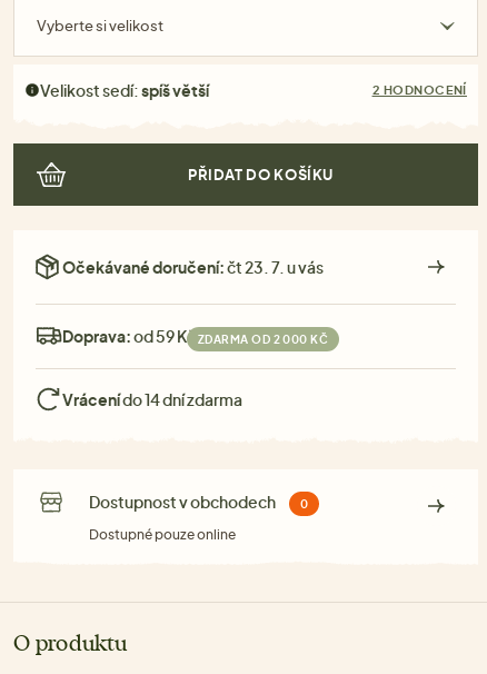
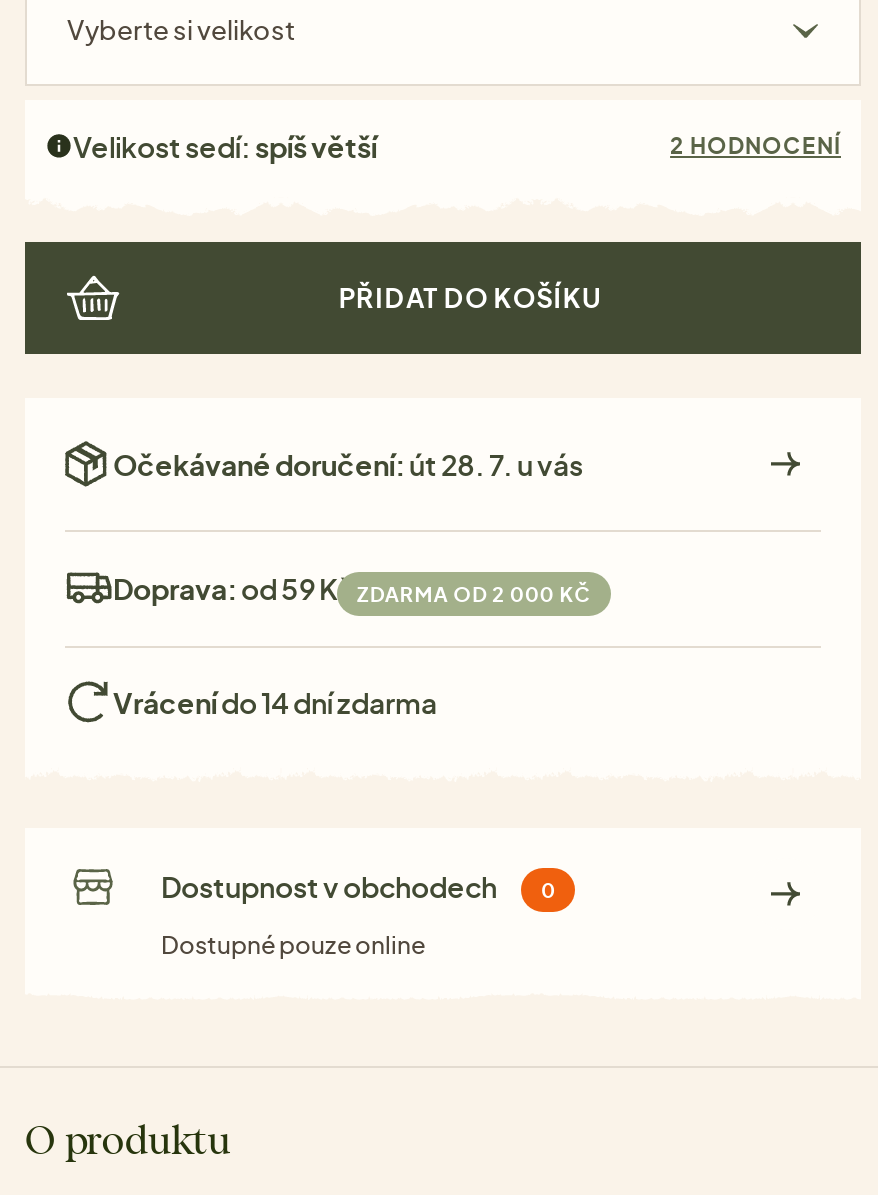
- Očekávané doručení: čt 23. 7. u vás
+ Očekávané doručení: út 28. 7. u vás
